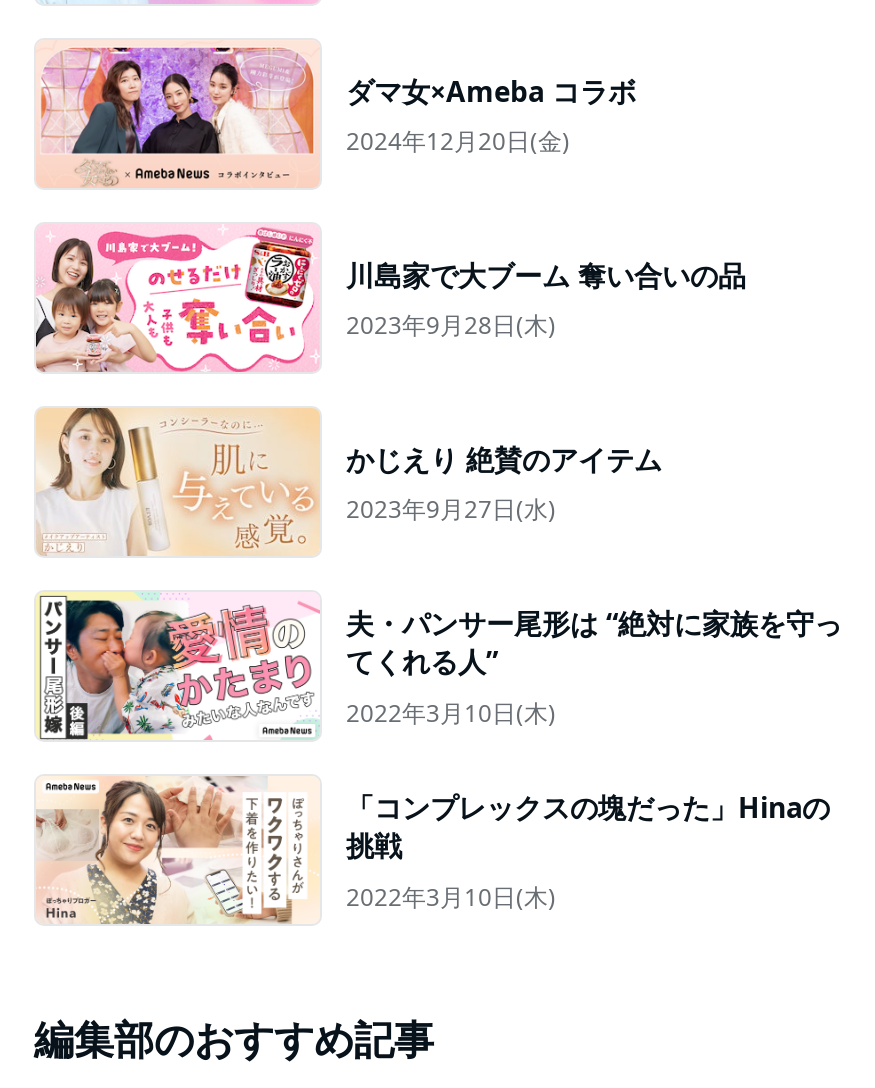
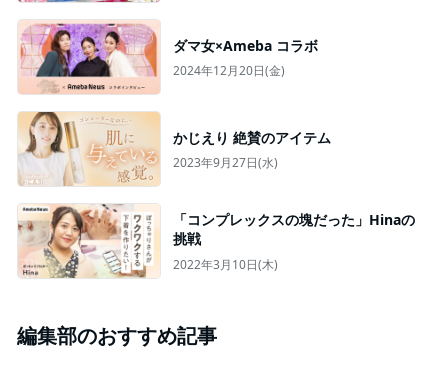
- [image]
- 川島家で大ブーム 奪い合いの品
- 2023年9月28日(木)

- [image]
- 夫・パンサー尾形は “絶対に家族を守っ
- てくれる人”
- 2022年3月10日(木)
